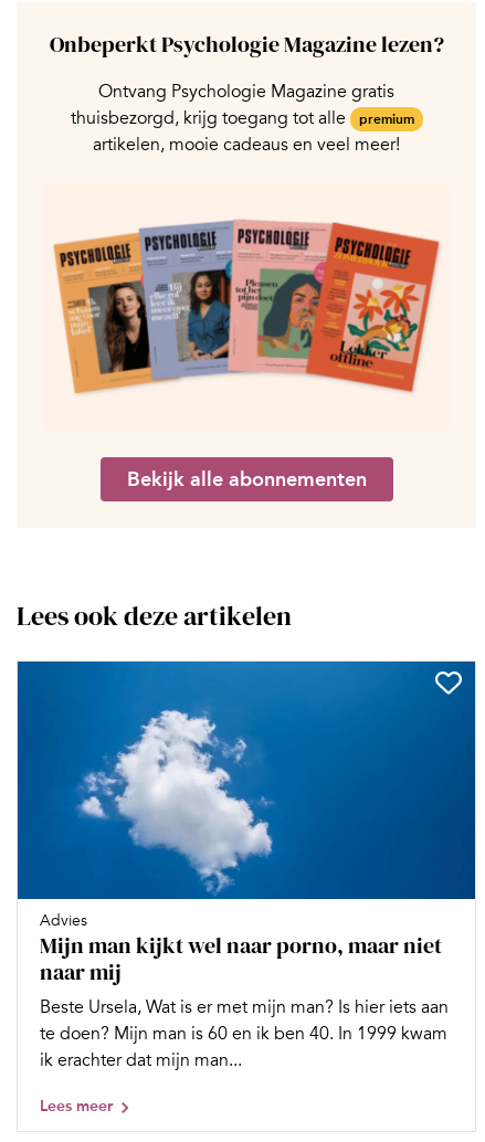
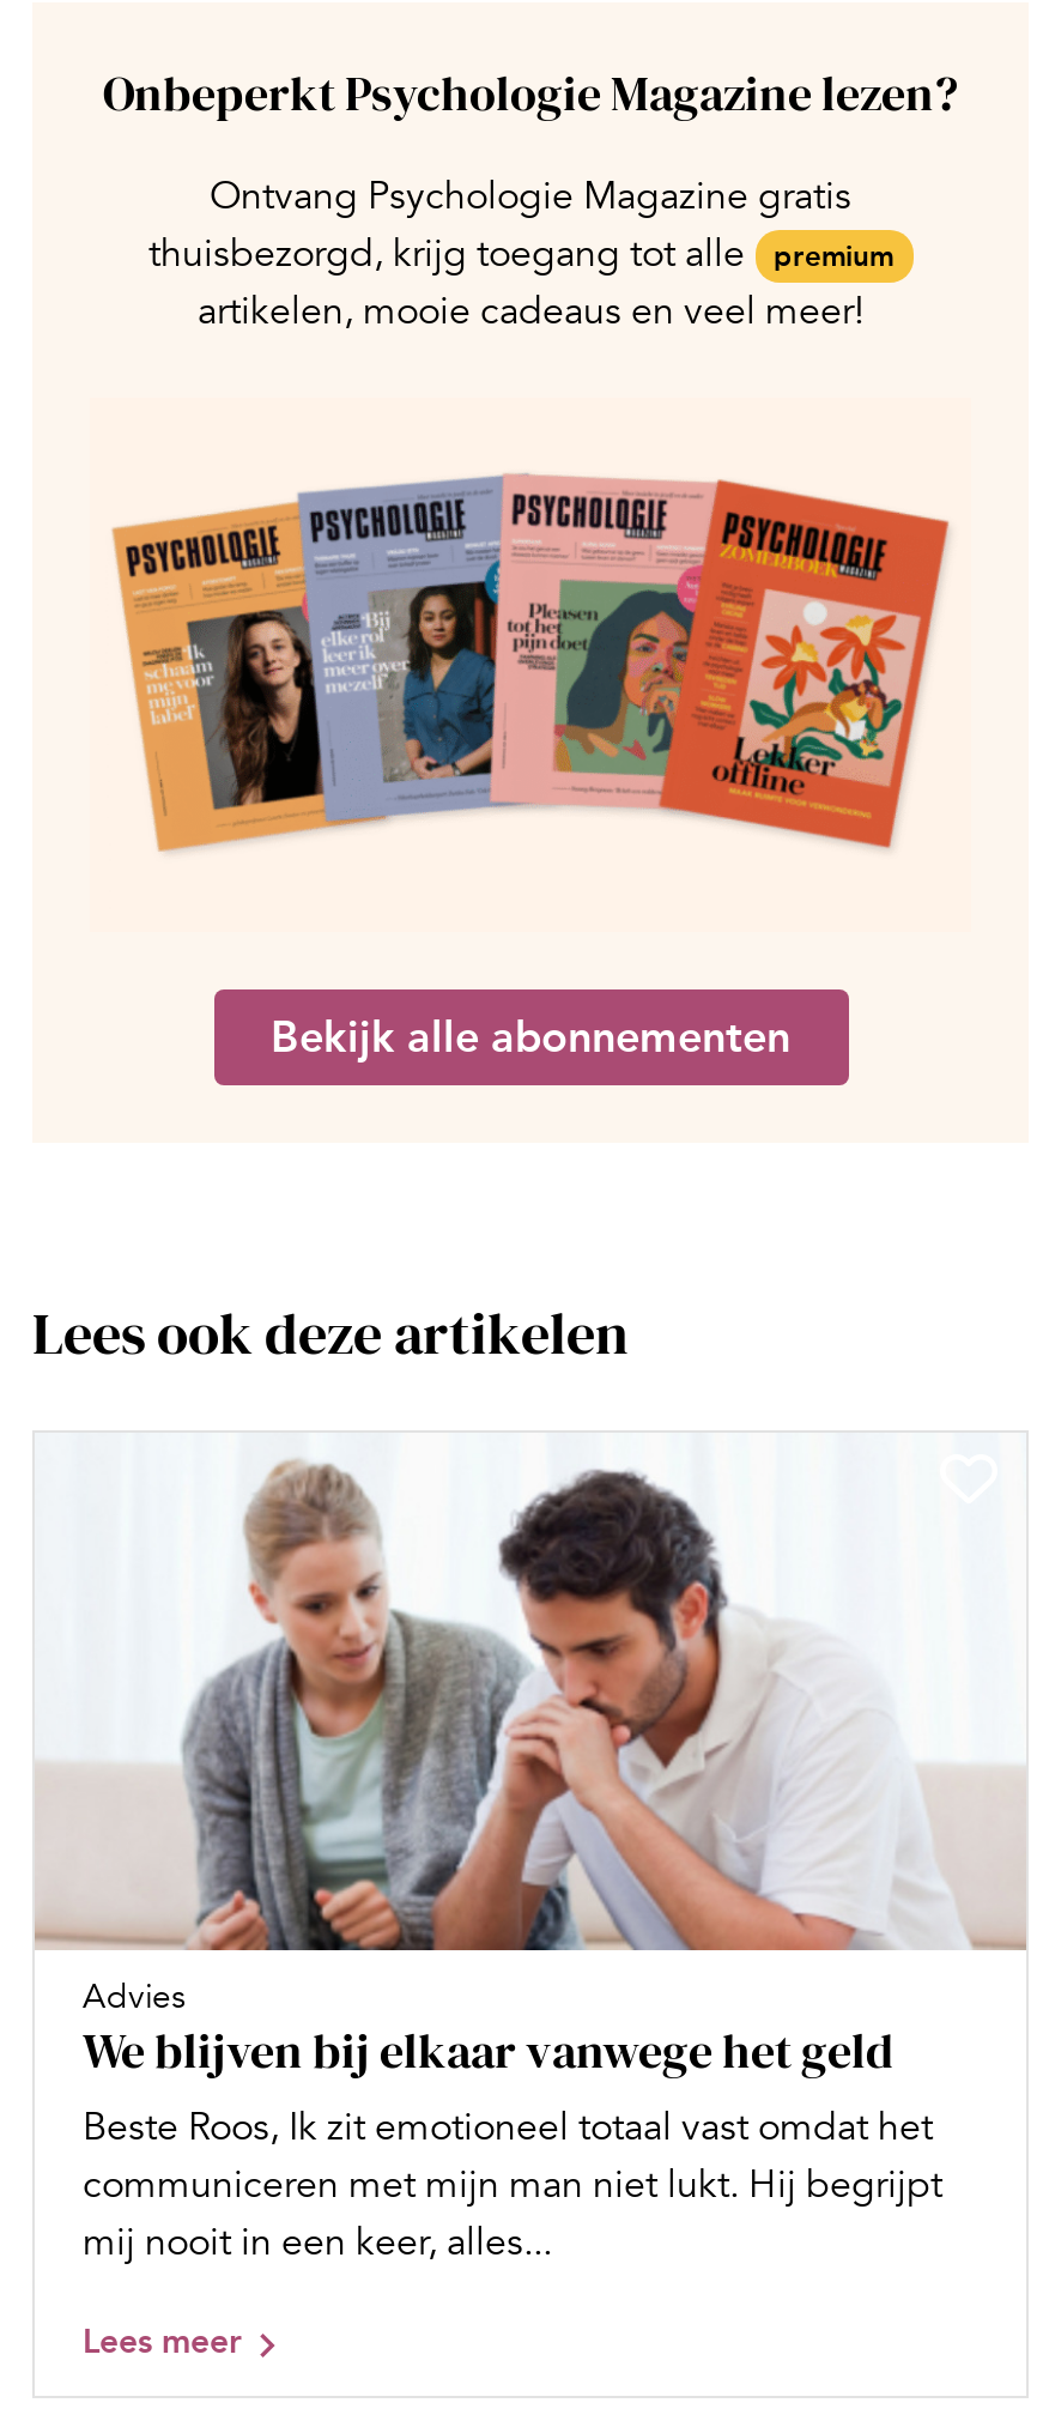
- [image]
- Mijn man kijkt wel naar porno, maar niet
- naar mij
- Beste Ursela, Wat is er met mijn man? Is hier iets aan
- te doen? Mijn man is 60 en ik ben 40. In 1999 kwam
- ik erachter dat mijn man...
+ [image]
+ We blijven bij elkaar vanwege het geld
+ Beste Roos, Ik zit emotioneel totaal vast omdat het
+ communiceren met mijn man niet lukt. Hij begrijpt
+ mij nooit in een keer, alles...
